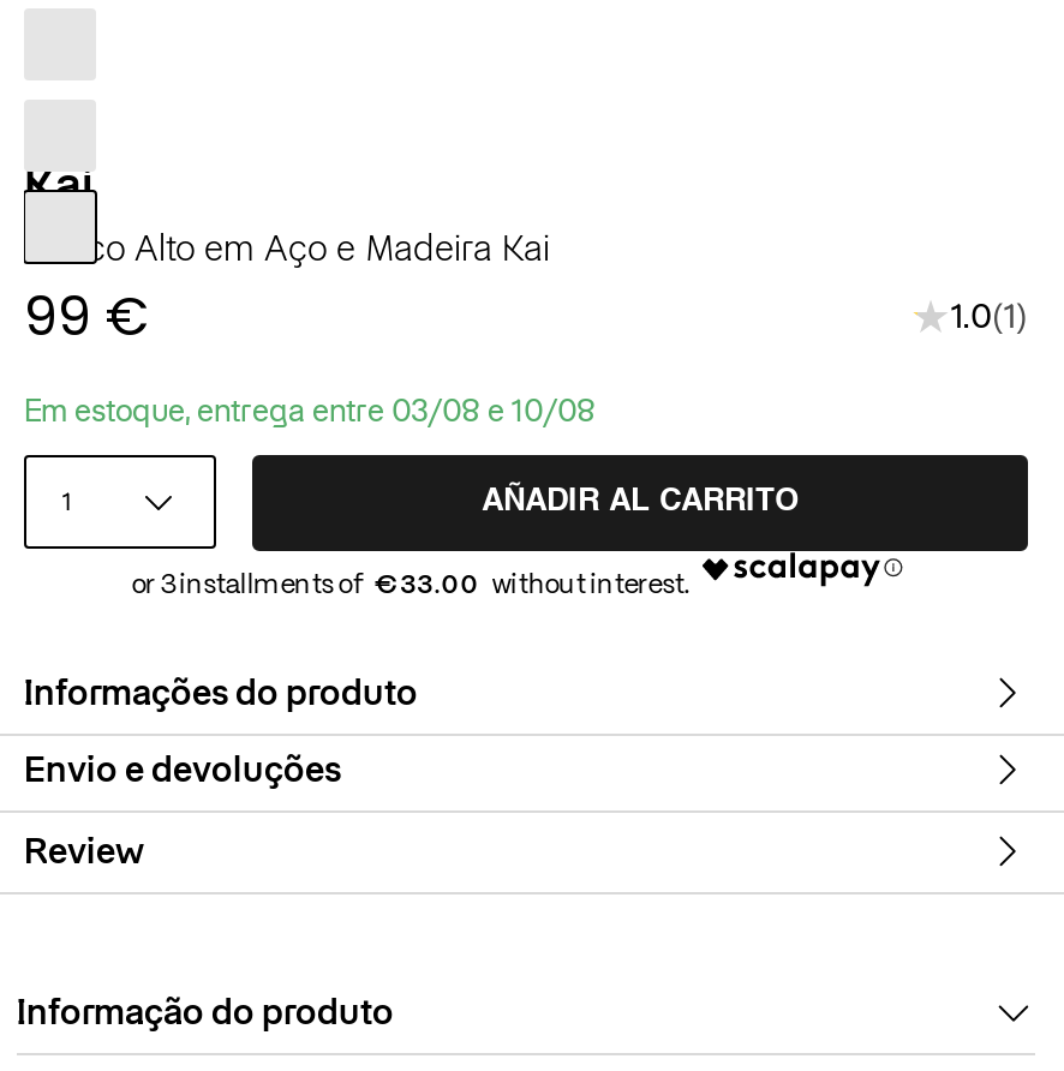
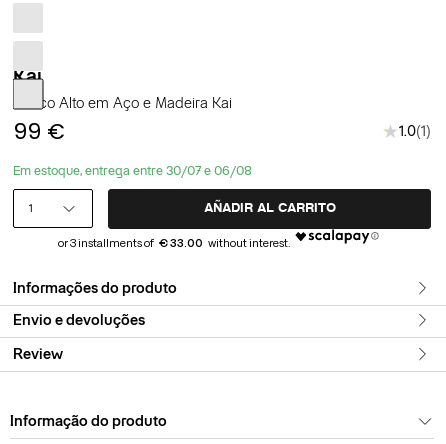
- Em estoque, entrega entre 03/08 e 10/08
+ Em estoque, entrega entre 30/07 e 06/08
